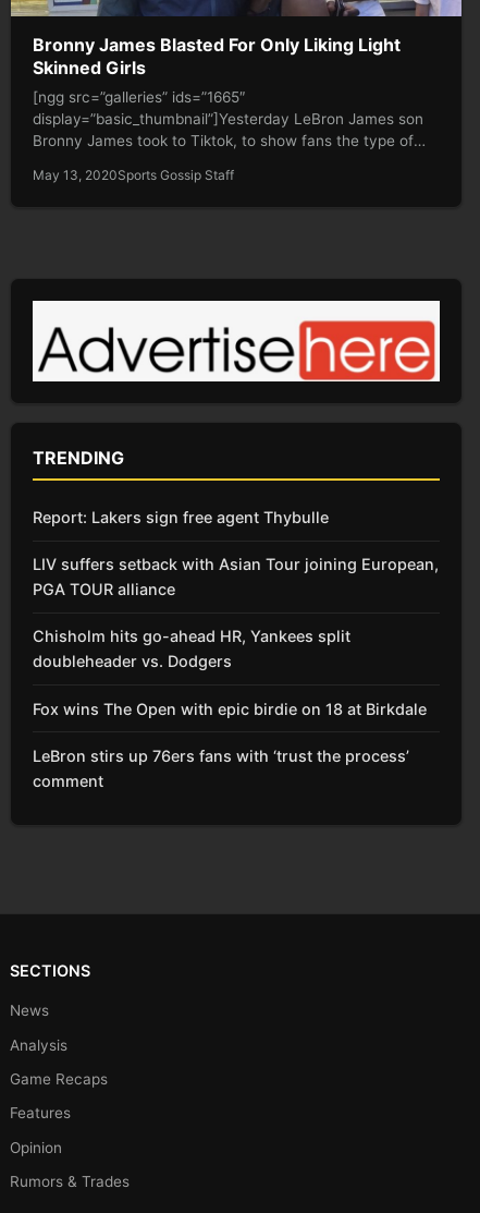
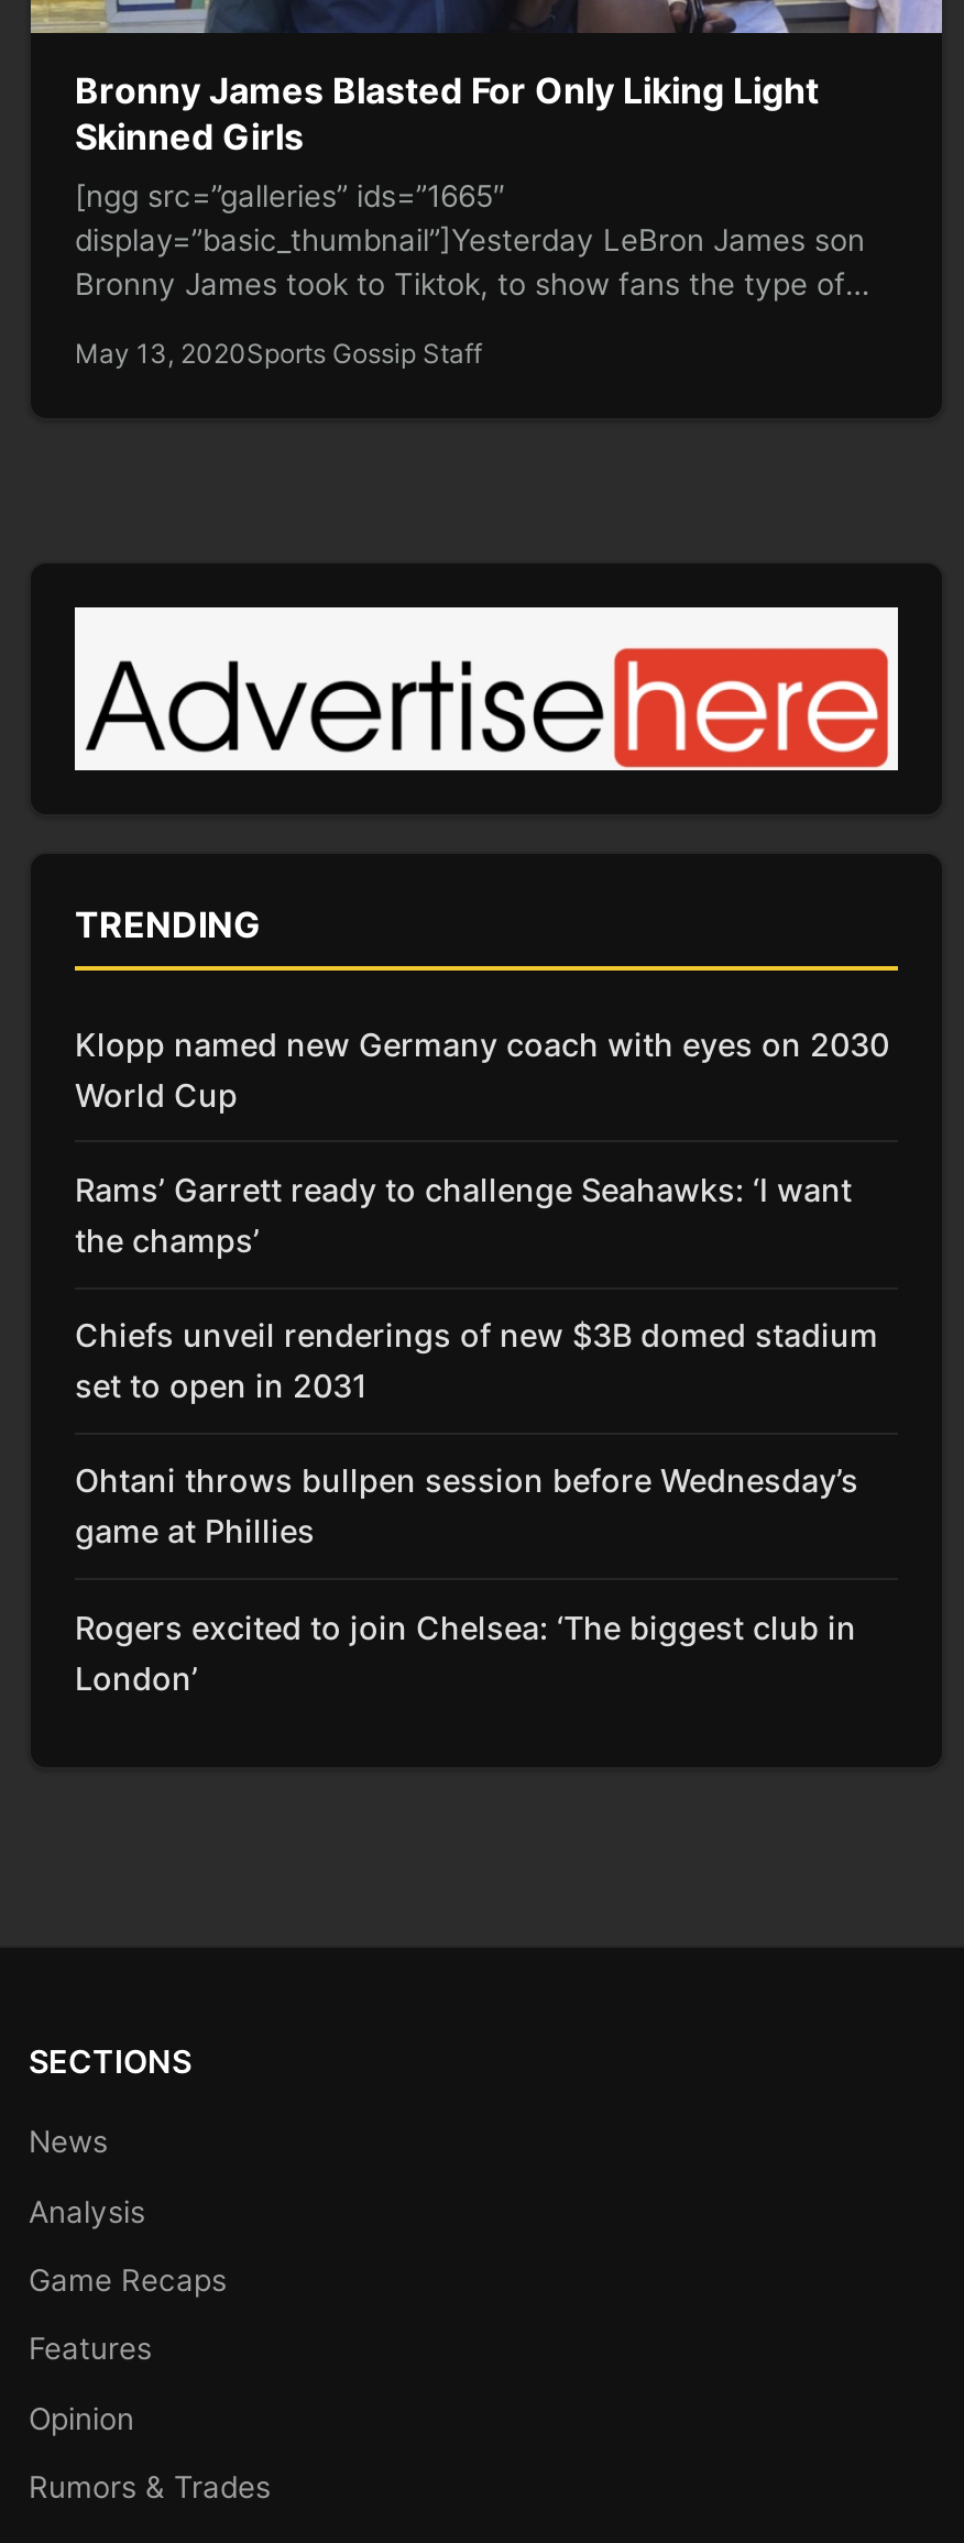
- Report: Lakers sign free agent Thybulle
+ Klopp named new Germany coach with eyes on 2030
+ World Cup

- LIV suffers setback with Asian Tour joining European,
- PGA TOUR alliance
+ Rams’ Garrett ready to challenge Seahawks: ‘I want
+ the champs’

- Chisholm hits go-ahead HR, Yankees split
- doubleheader vs. Dodgers
+ Chiefs unveil renderings of new $3B domed stadium
+ set to open in 2031

- Fox wins The Open with epic birdie on 18 at Birkdale
+ Ohtani throws bullpen session before Wednesday’s
+ game at Phillies

- LeBron stirs up 76ers fans with ‘trust the process’
- comment
+ Rogers excited to join Chelsea: ‘The biggest club in
+ London’
